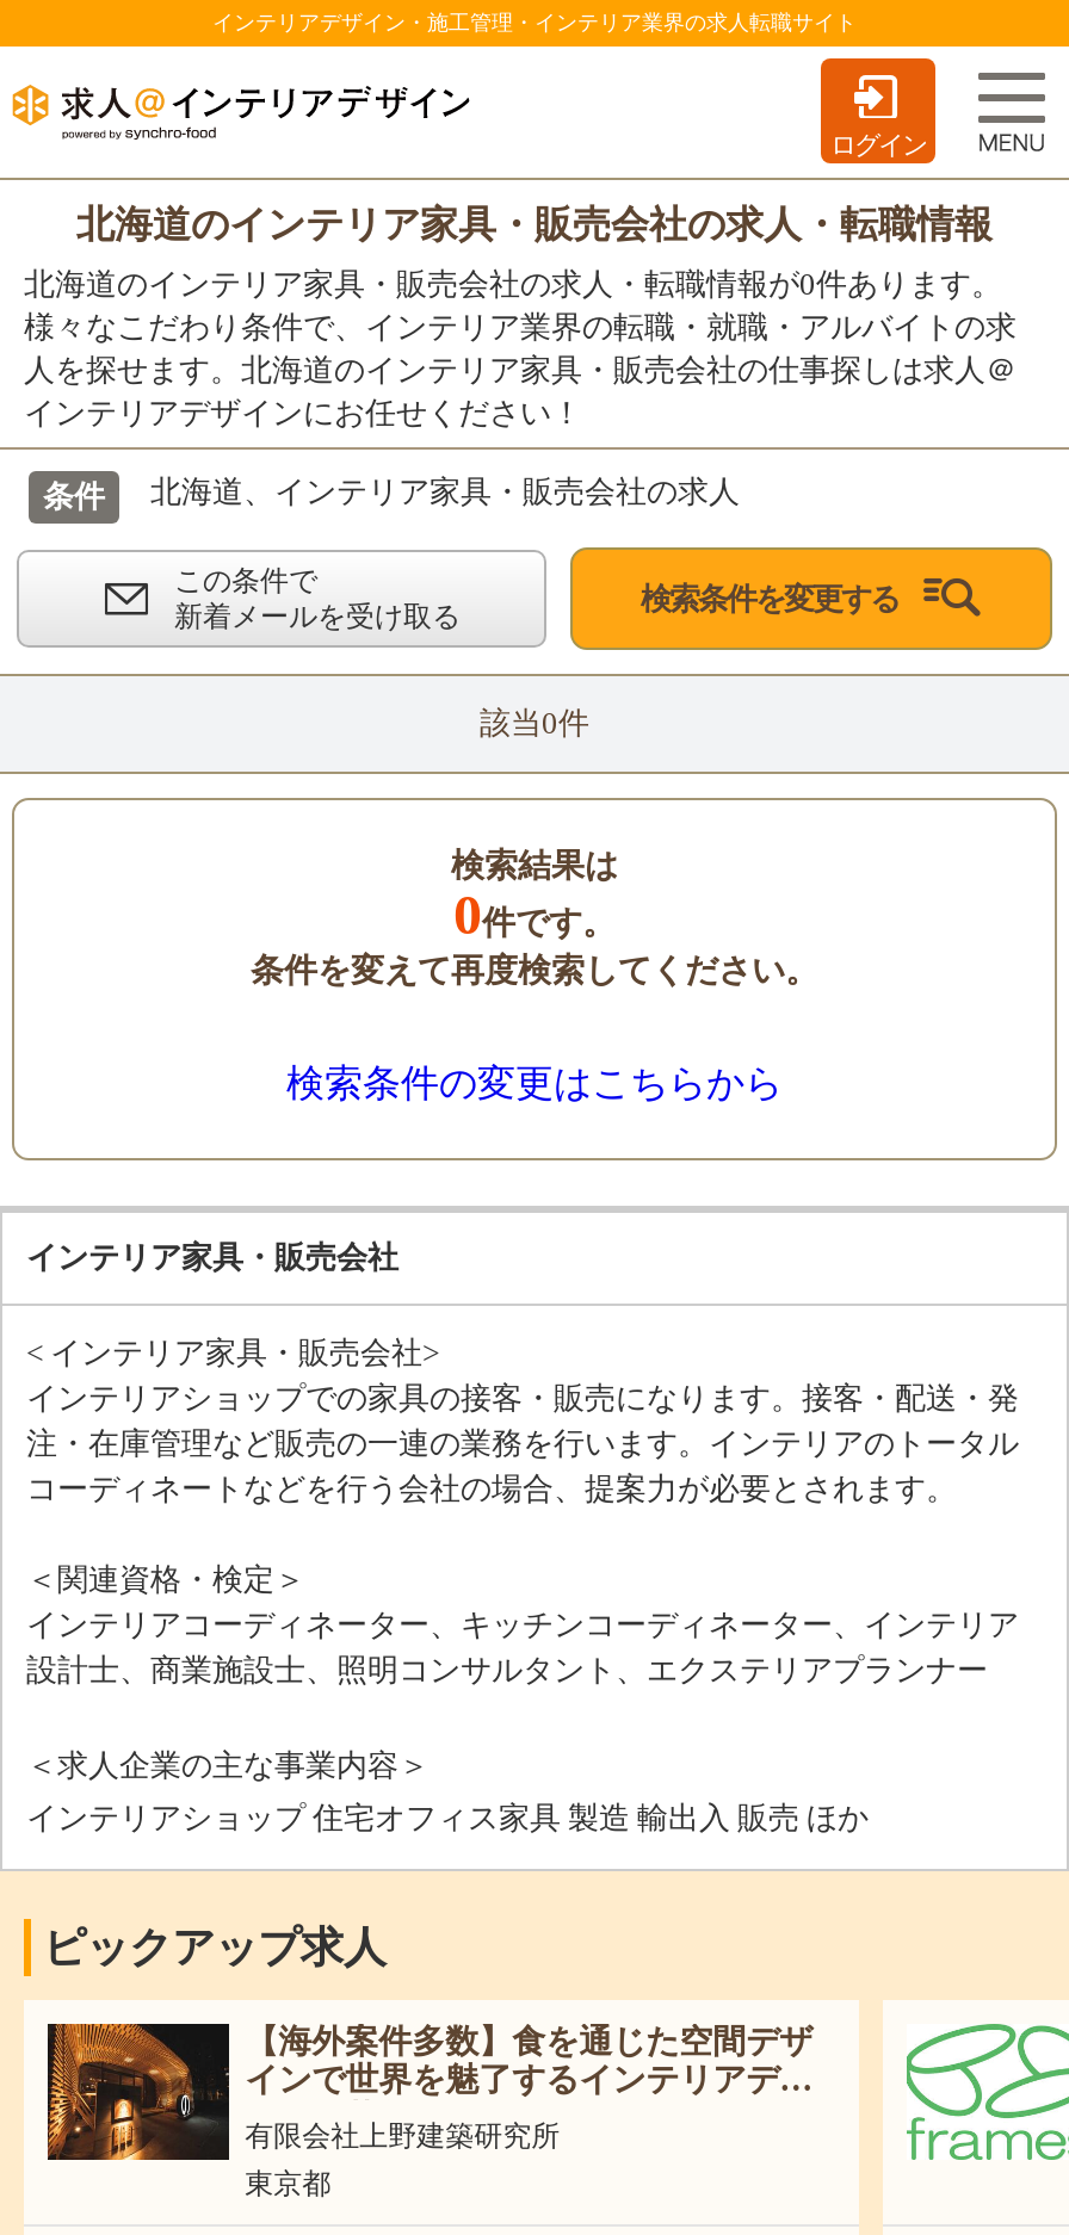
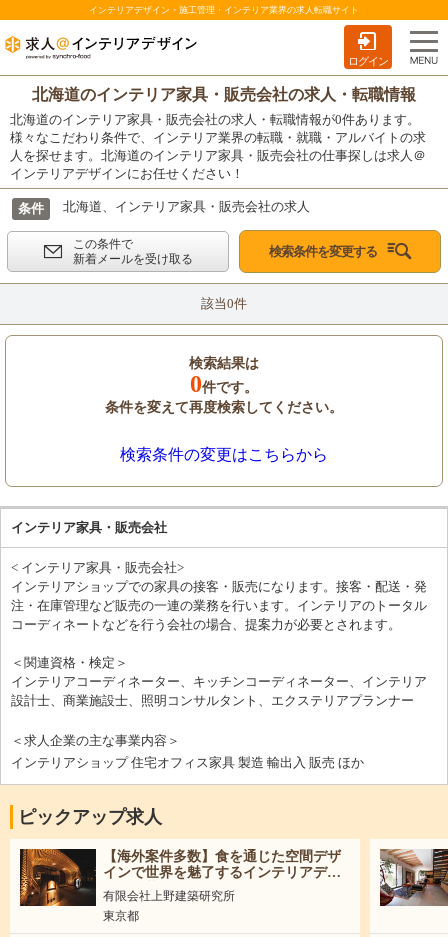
- [image]
+ [image]
